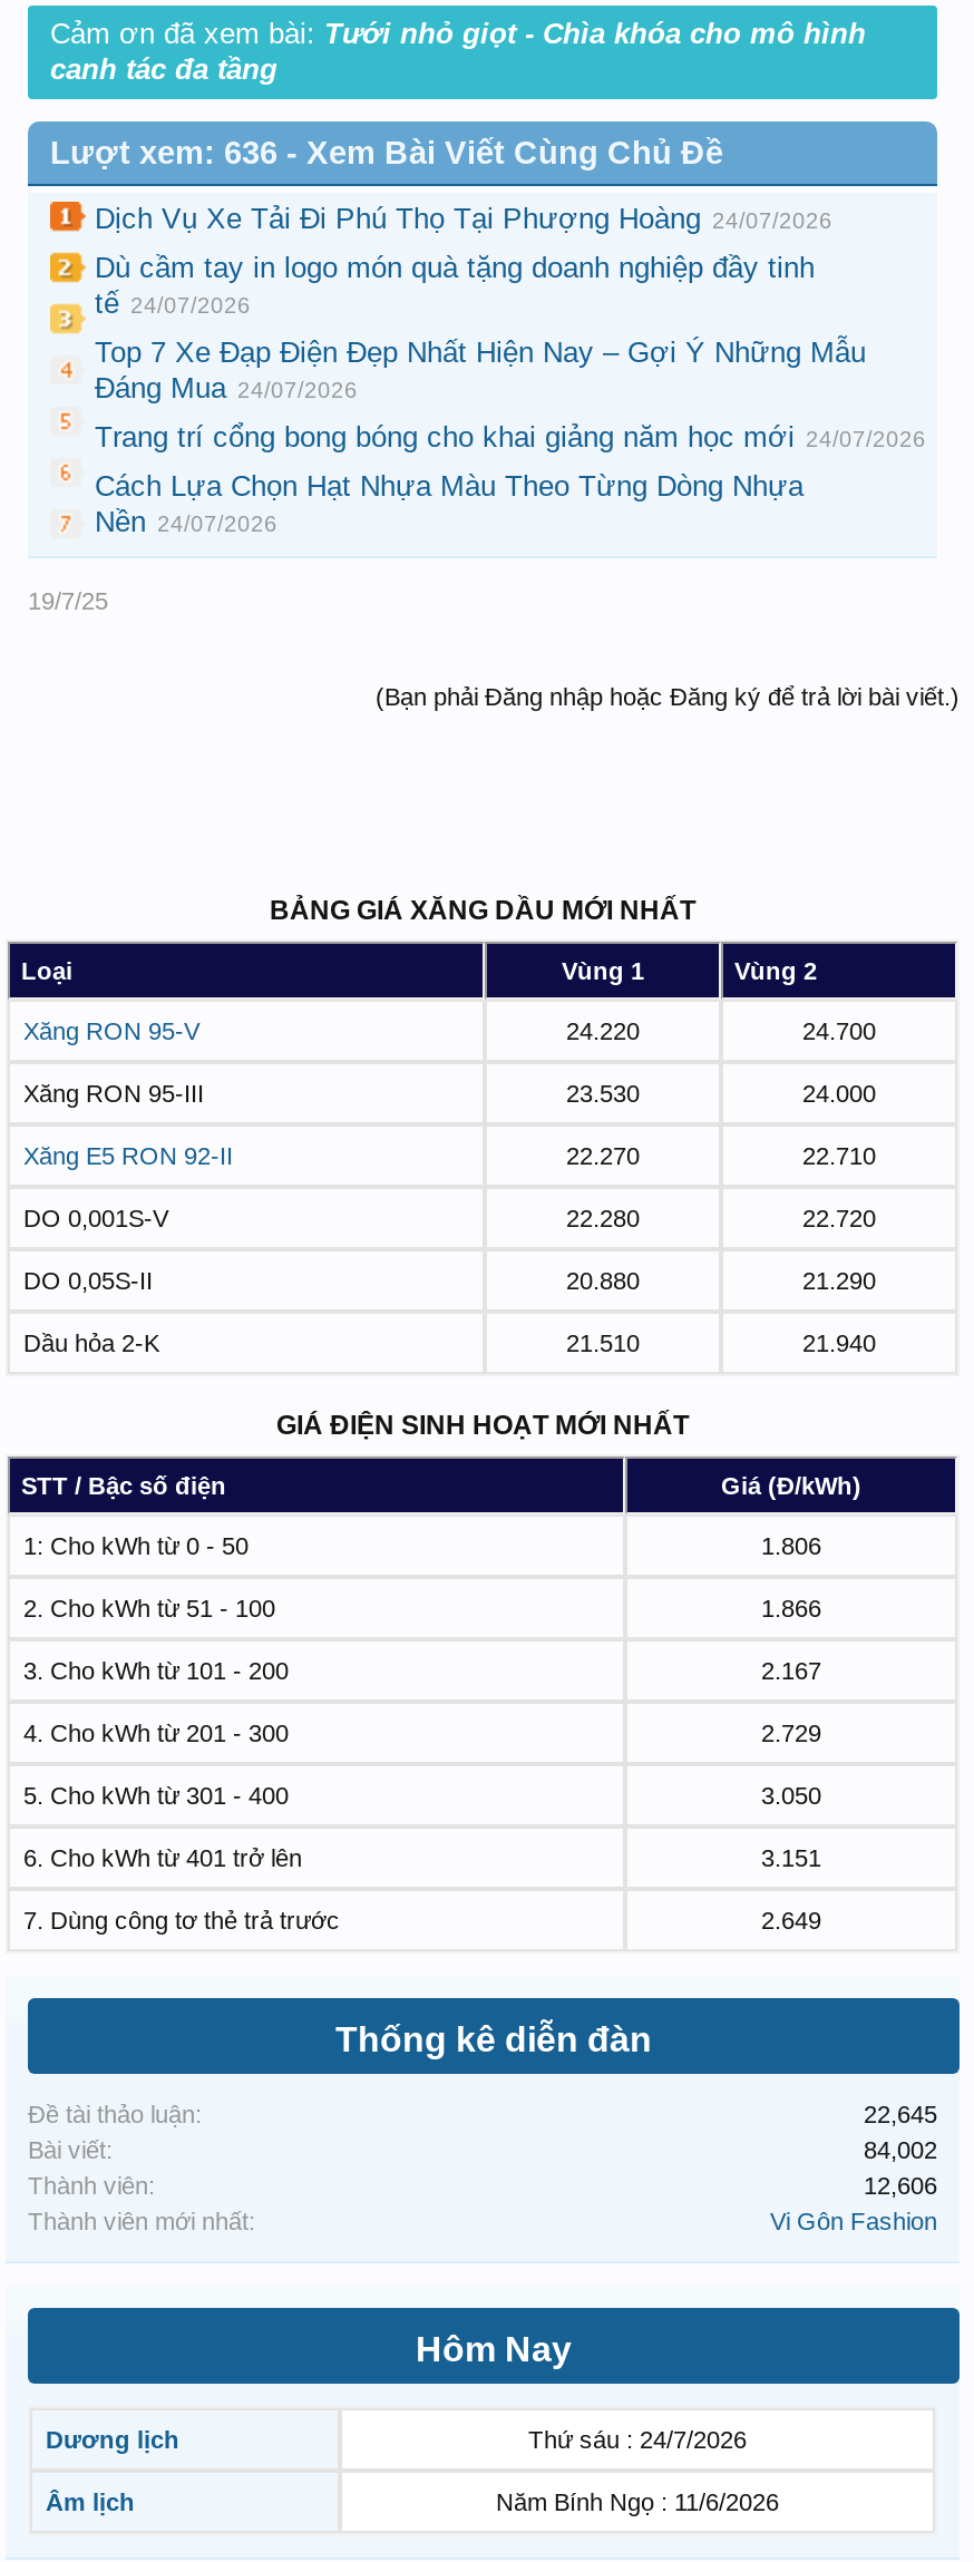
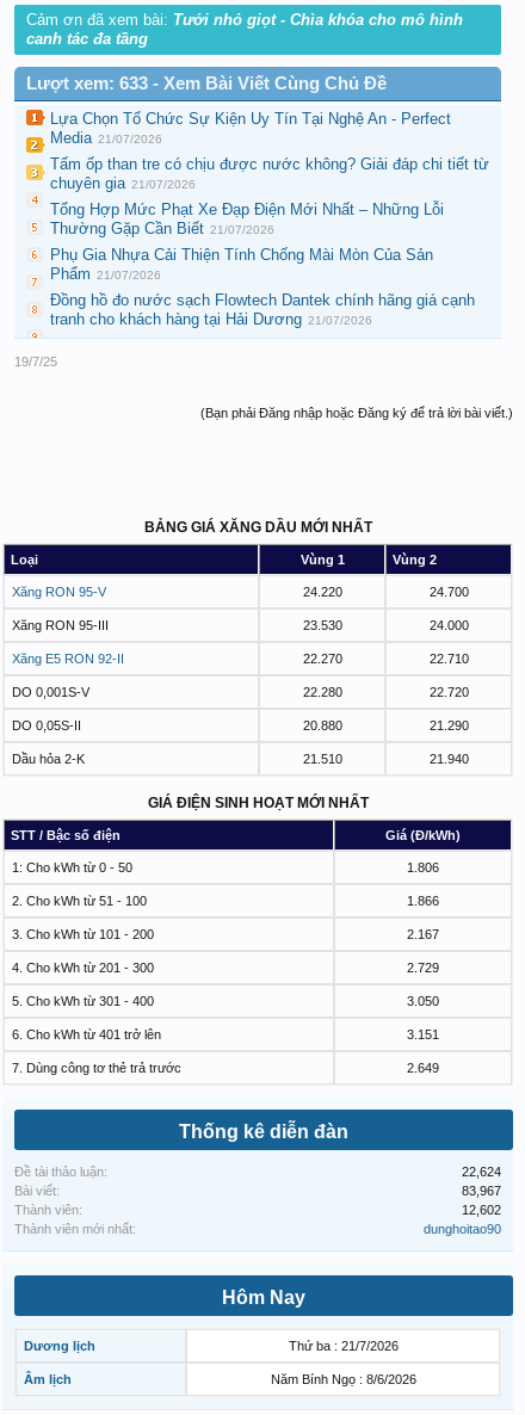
- Lượt xem: 636 - Xem Bài Viết Cùng Chủ Đề
+ Lượt xem: 633 - Xem Bài Viết Cùng Chủ Đề

- Dịch Vụ Xe Tải Đi Phú Thọ Tại Phượng Hoàng 24/07/2026
+ Lựa Chọn Tổ Chức Sự Kiện Uy Tín Tại Nghệ An - Perfect
+ Media 21/07/2026

- Dù cầm tay in logo món quà tặng doanh nghiệp đầy tinh
- tế 24/07/2026
+ Tấm ốp than tre có chịu được nước không? Giải đáp chi tiết từ
+ chuyên gia 21/07/2026

- Top 7 Xe Đạp Điện Đẹp Nhất Hiện Nay – Gợi Ý Những Mẫu
- Đáng Mua 24/07/2026
+ Tổng Hợp Mức Phạt Xe Đạp Điện Mới Nhất – Những Lỗi
+ Thường Gặp Cần Biết 21/07/2026

- Trang trí cổng bong bóng cho khai giảng năm học mới 24/07/2026
+ Phụ Gia Nhựa Cải Thiện Tính Chống Mài Mòn Của Sản
+ Phẩm 21/07/2026

- Cách Lựa Chọn Hạt Nhựa Màu Theo Từng Dòng Nhựa
- Nền 24/07/2026
+ Đồng hồ đo nước sạch Flowtech Dantek chính hãng giá cạnh
+ tranh cho khách hàng tại Hải Dương 21/07/2026

- 22,645
+ 22,624

- 84,002
+ 83,967

- 12,606
+ 12,602

- Vi Gôn Fashion
+ dunghoitao90

- Thứ sáu : 24/7/2026
+ Thứ ba : 21/7/2026

- Năm Bính Ngọ : 11/6/2026
+ Năm Bính Ngọ : 8/6/2026
